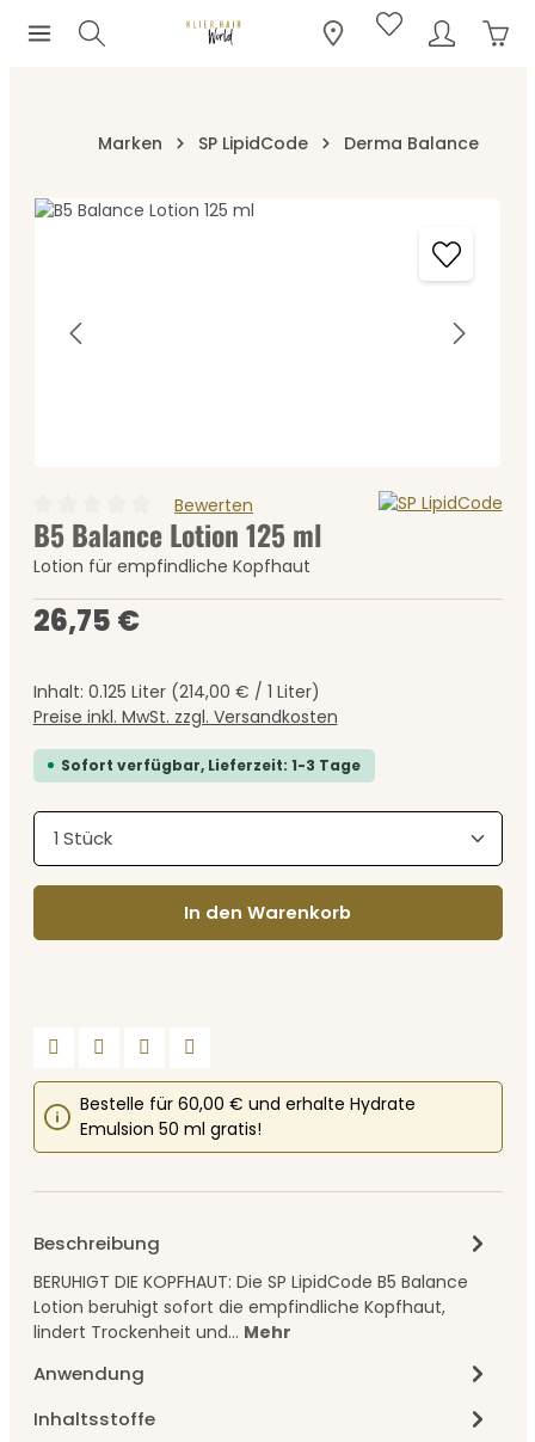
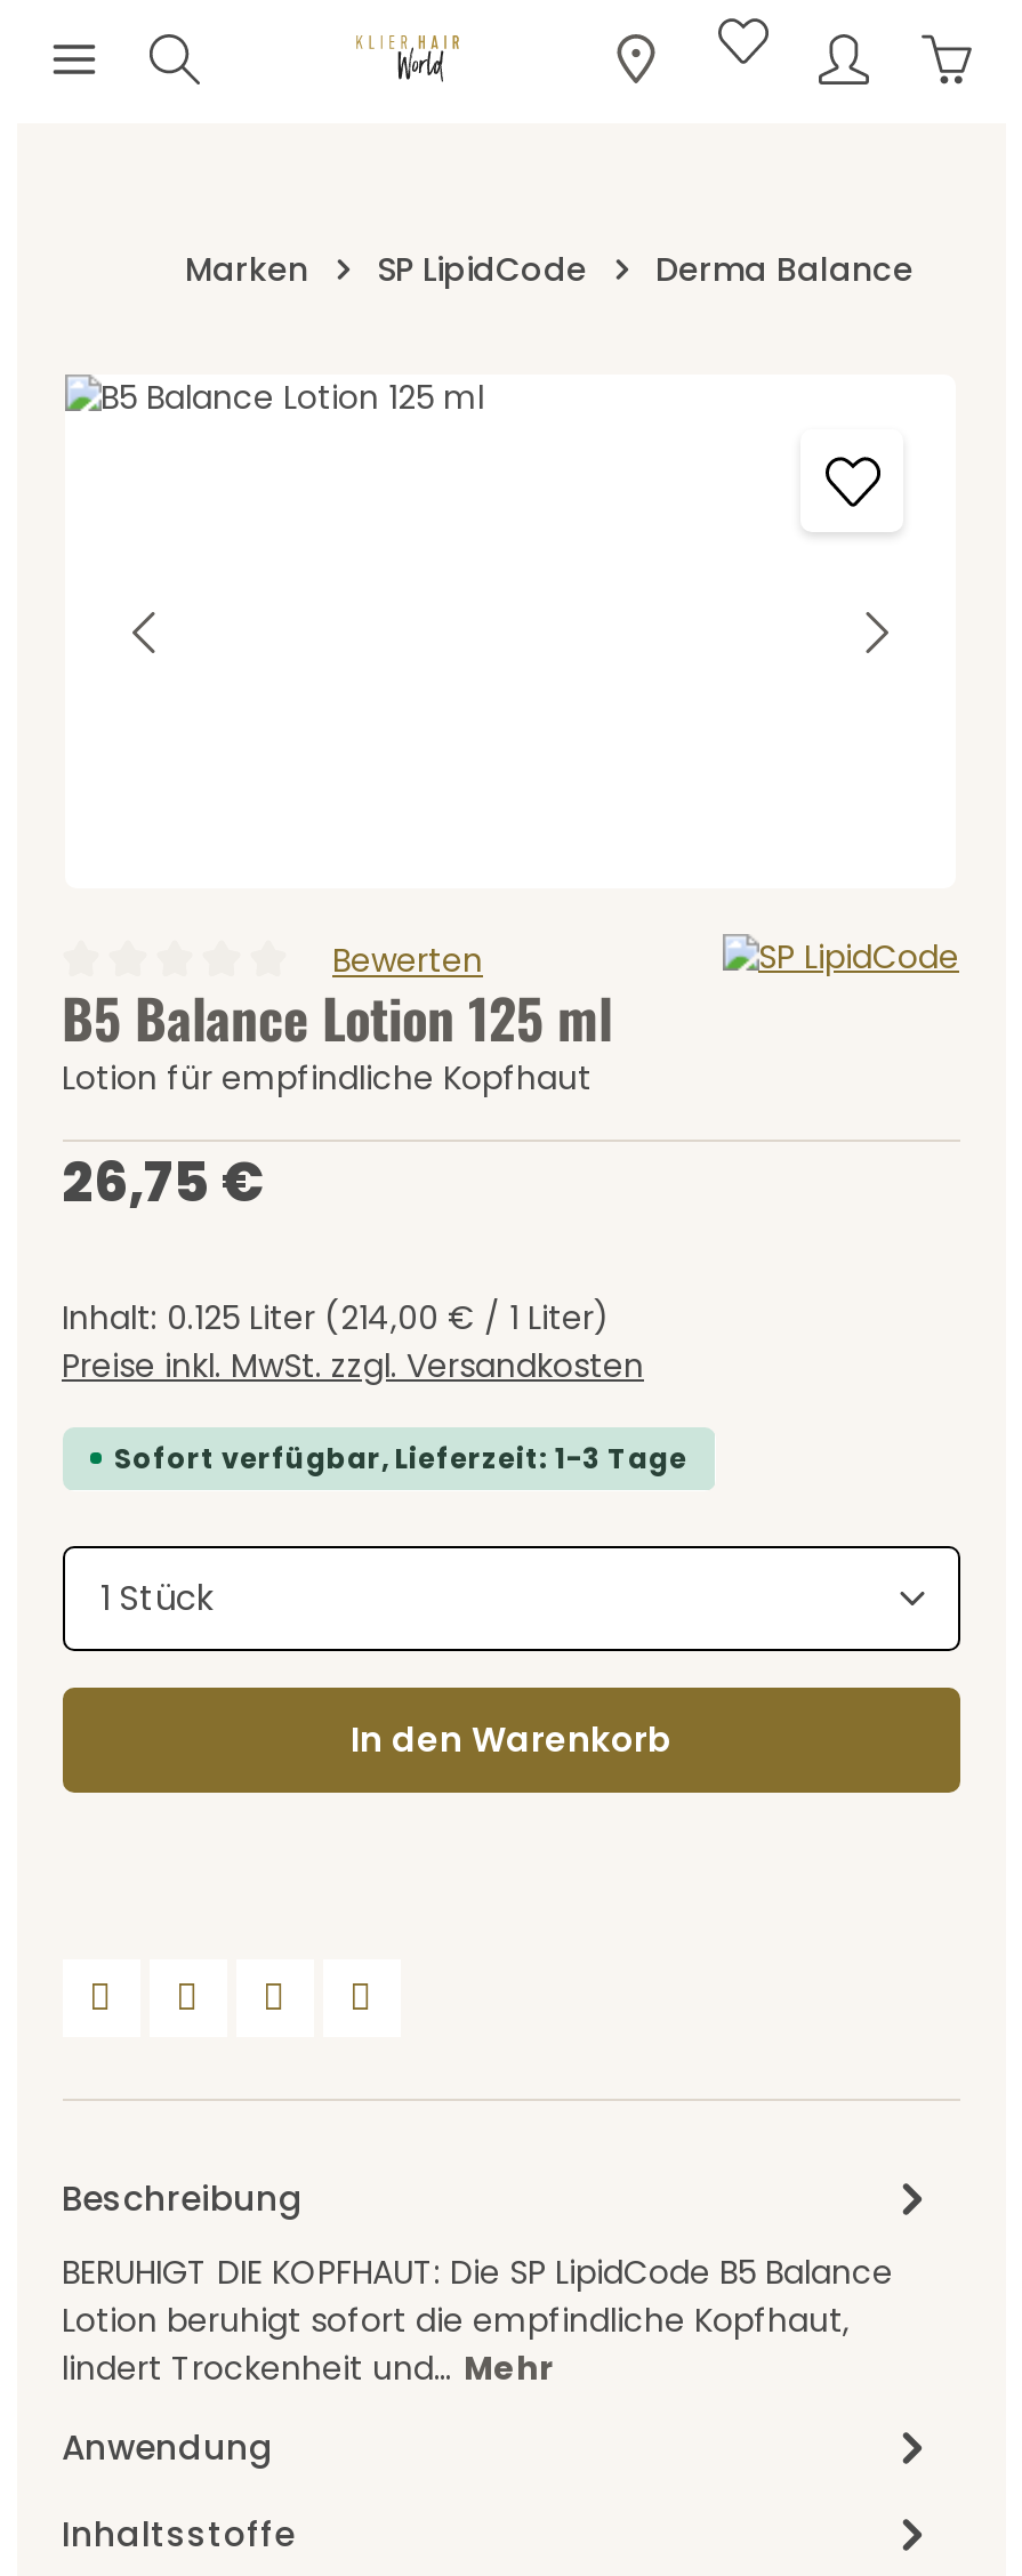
- Bestelle für 60,00 € und erhalte Hydrate
- Emulsion 50 ml gratis!
